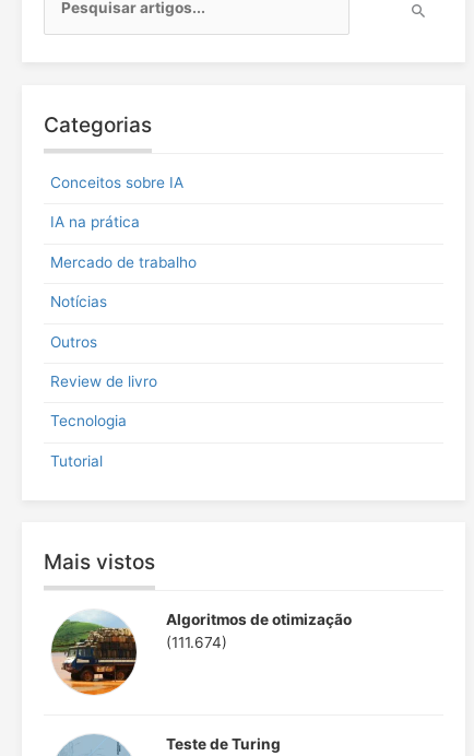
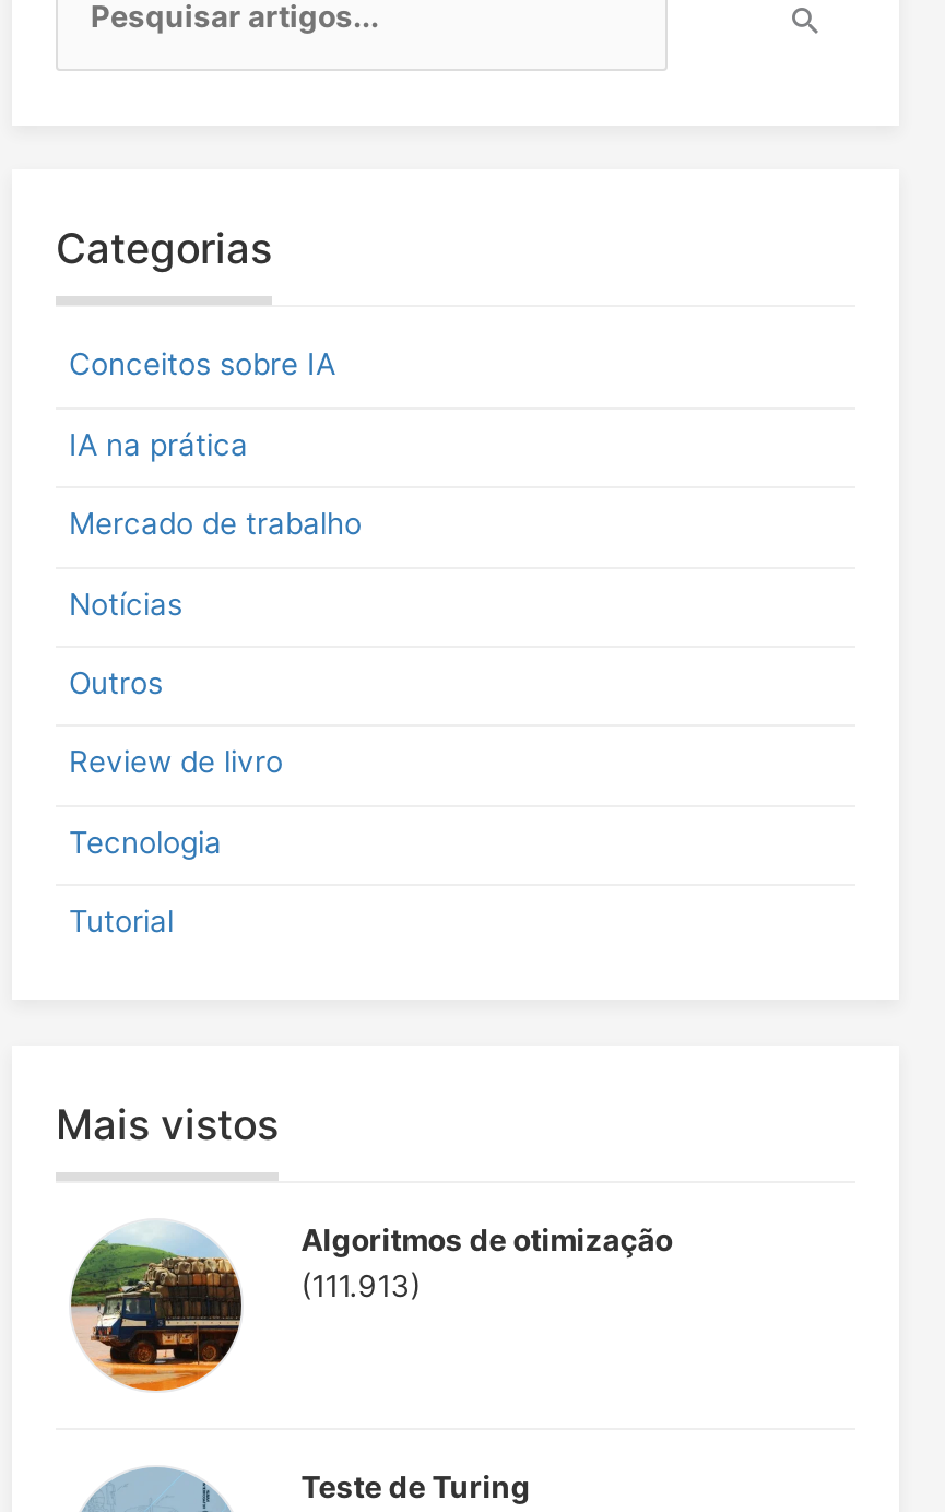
- (111.674)
+ (111.913)
